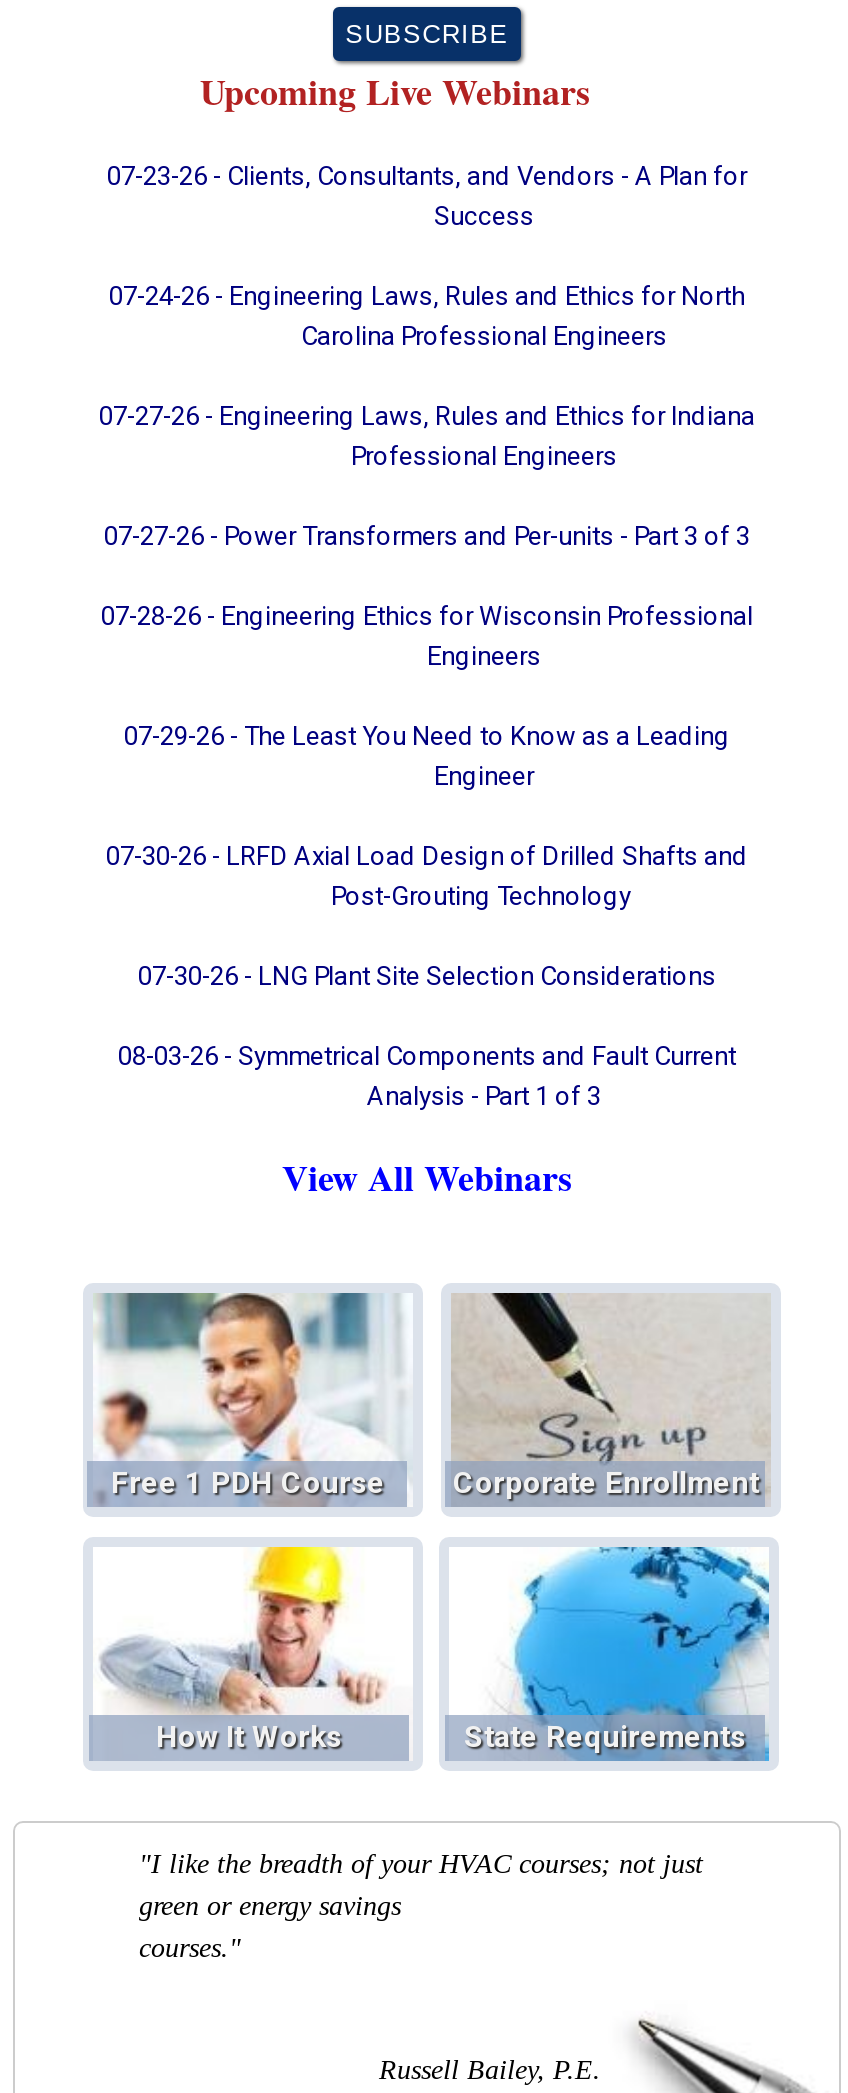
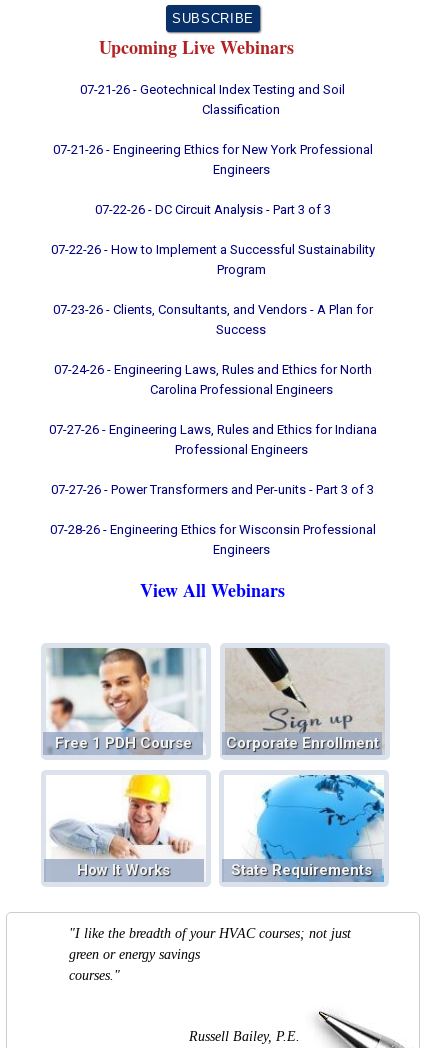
+ 07-21-26 - Geotechnical Index Testing and Soil
+ Classification
+ 07-21-26 - Engineering Ethics for New York Professional
+ Engineers
+ 07-22-26 - DC Circuit Analysis - Part 3 of 3
+ 07-22-26 - How to Implement a Successful Sustainability
+ Program

moved down: 07-23-26 - Clients, Consultants, and Vendors - A Plan for | Success | 07-24-26 - Engineering Laws, Rules and Ethics for North | ... | 07-28-26 - Engineering Ethics for Wisconsin Professional | Engineers

- 07-29-26 - The Least You Need to Know as a Leading
- Engineer
- 07-30-26 - LRFD Axial Load Design of Drilled Shafts and
- Post-Grouting Technology
- 07-30-26 - LNG Plant Site Selection Considerations
- 08-03-26 - Symmetrical Components and Fault Current
- Analysis - Part 1 of 3
